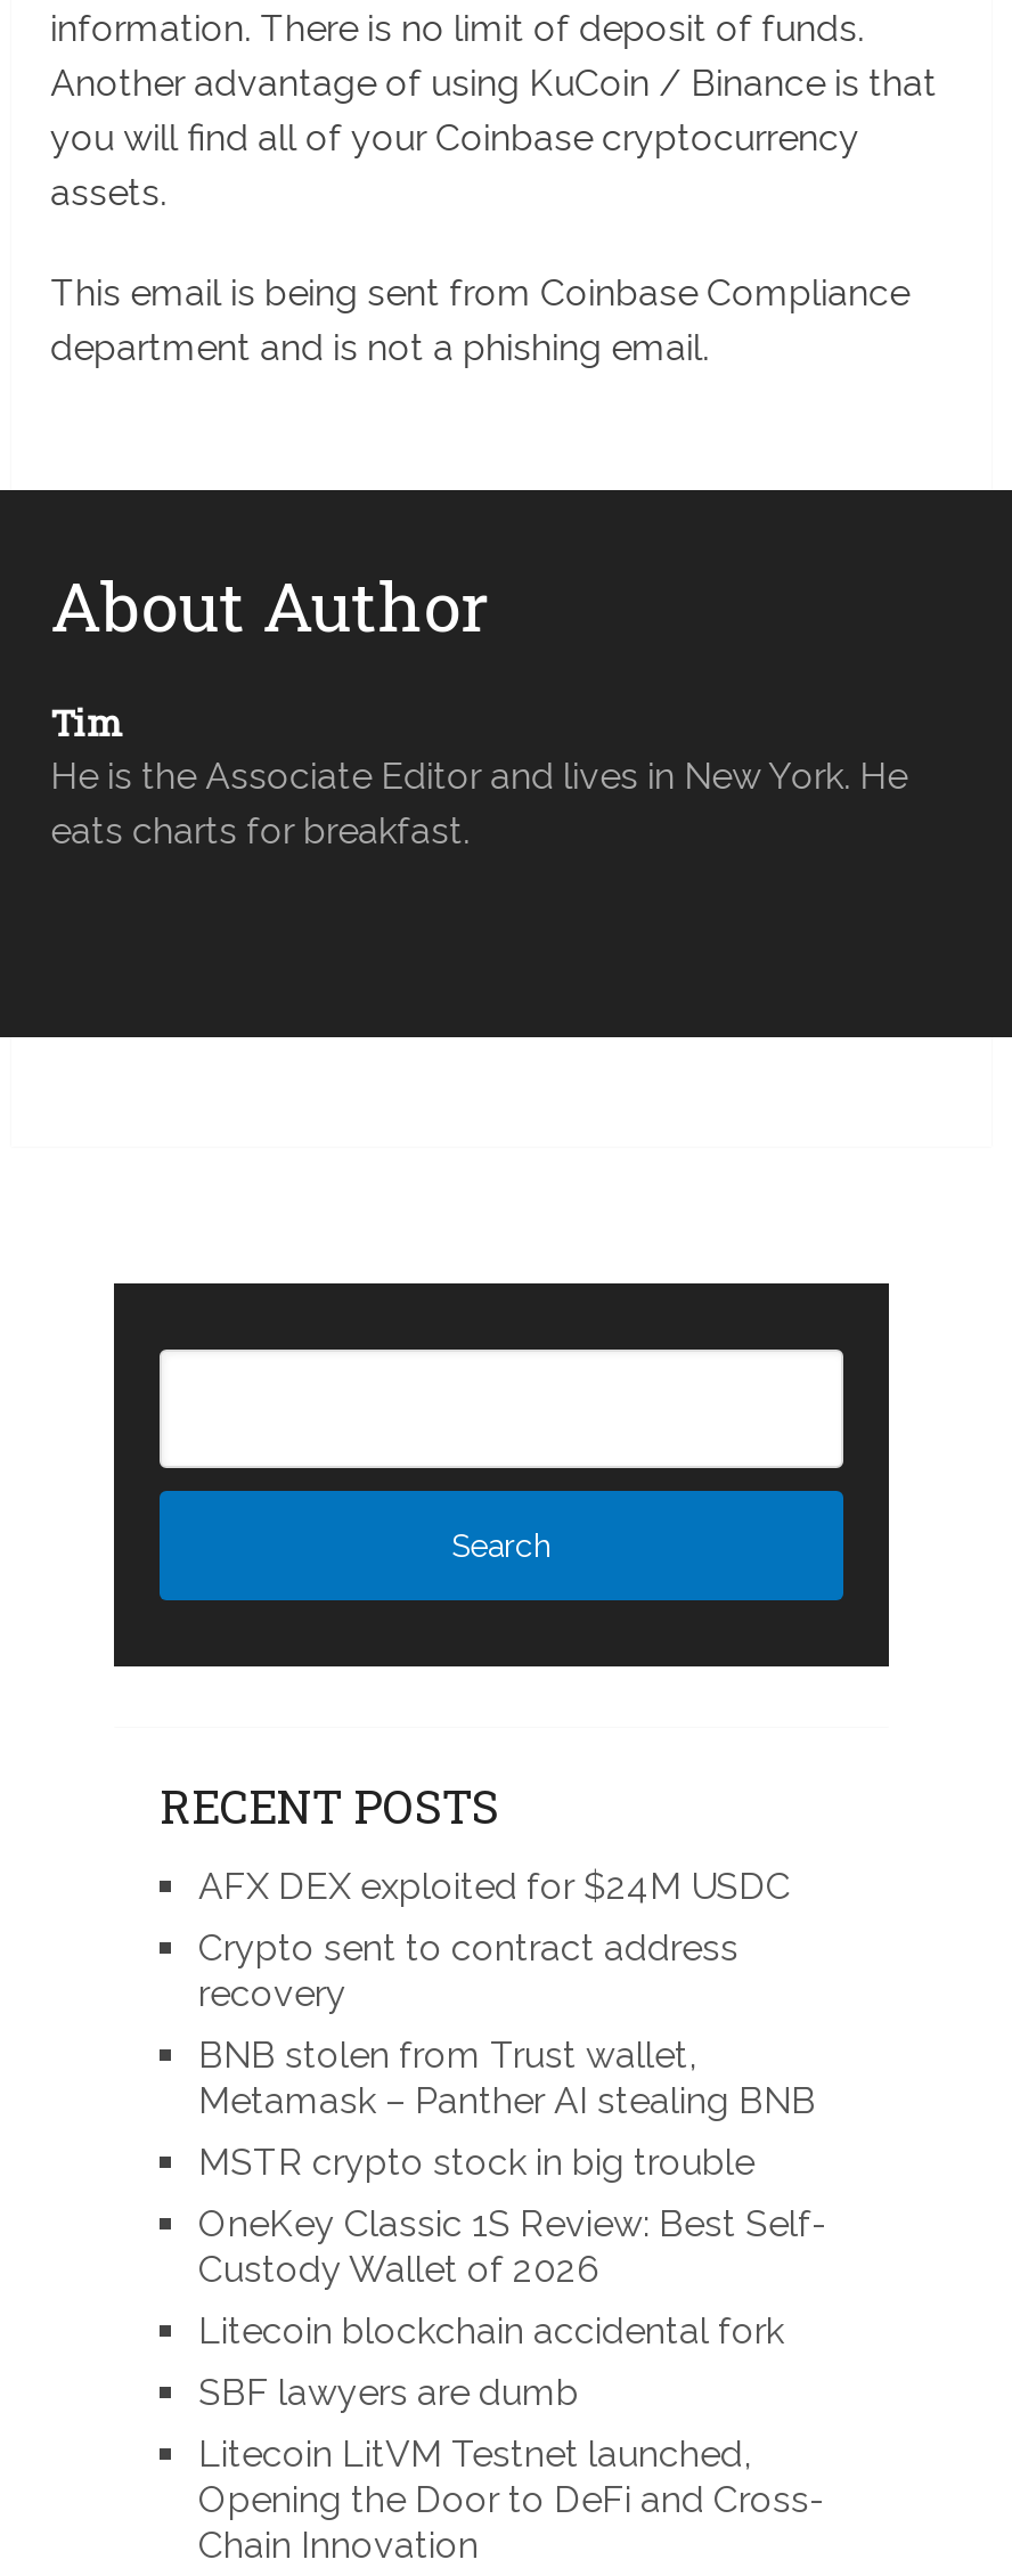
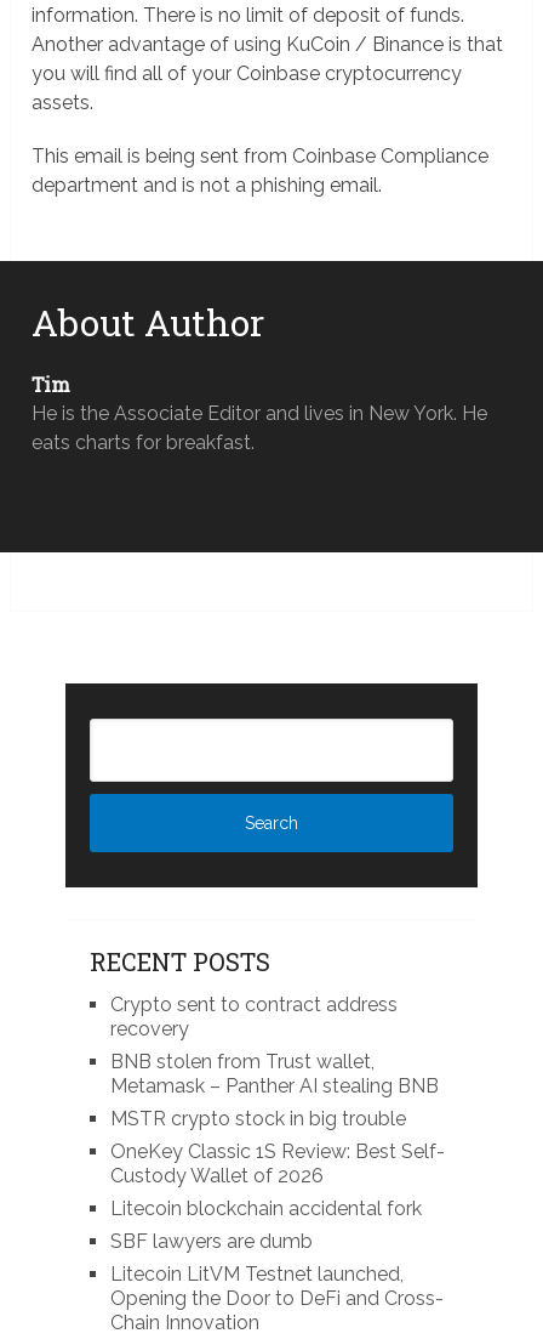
- AFX DEX exploited for $24M USDC
